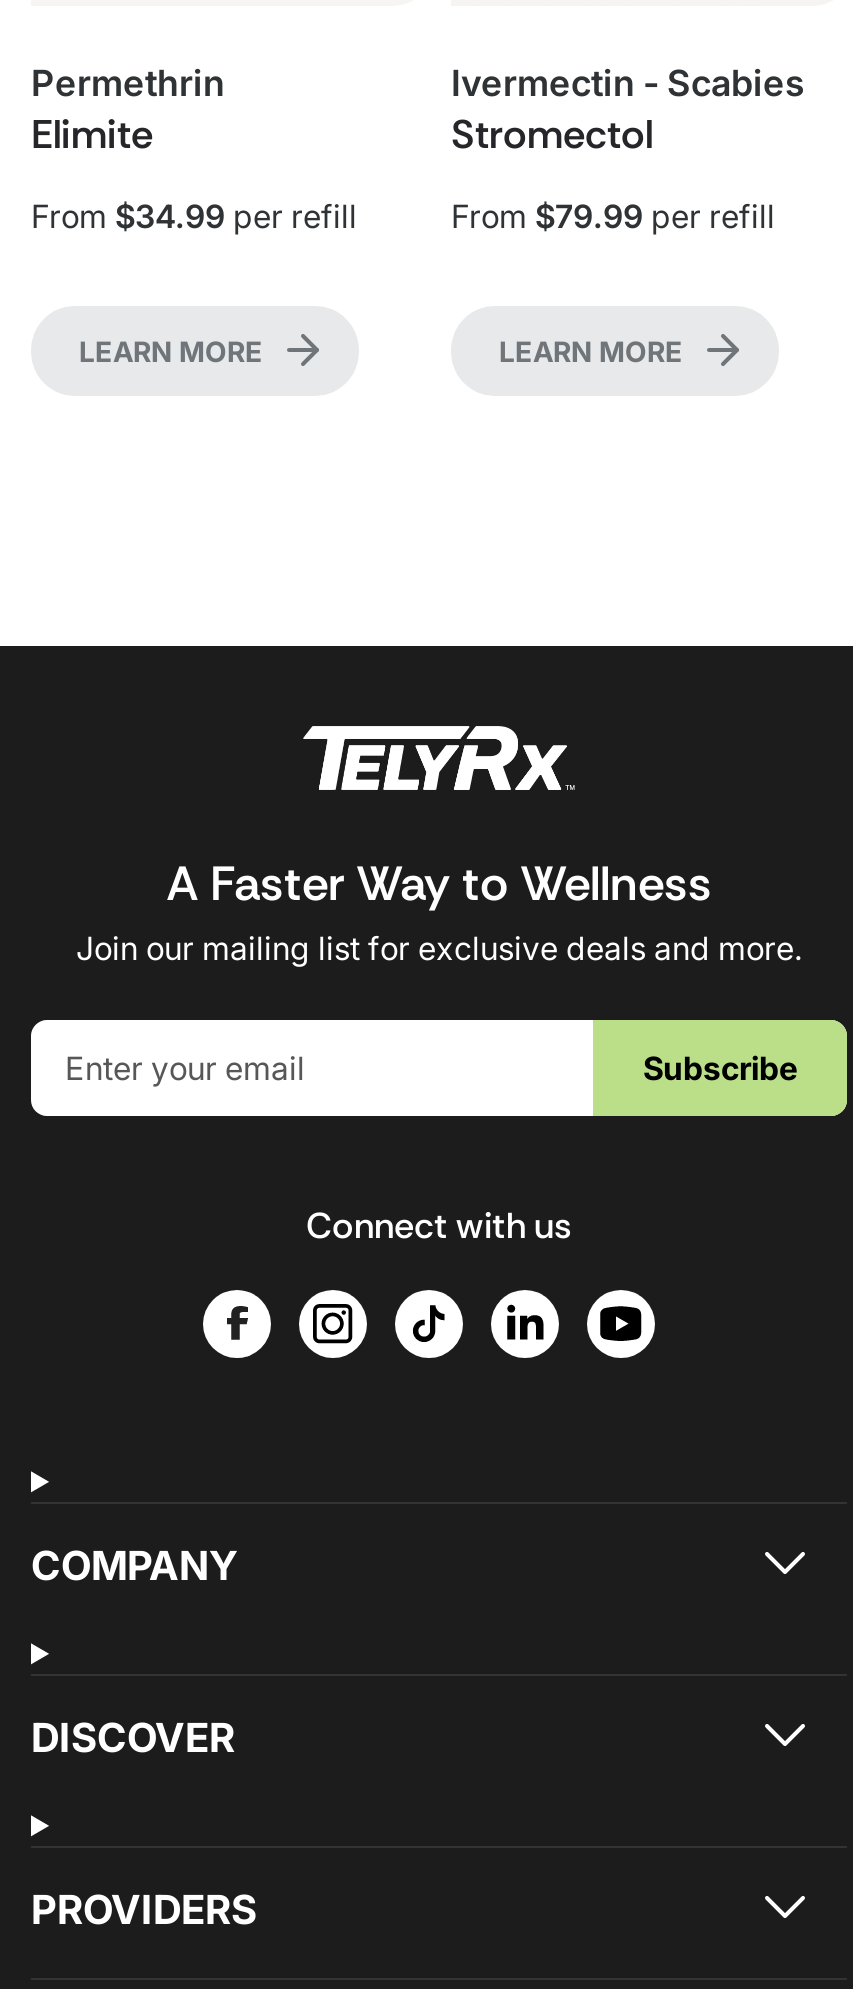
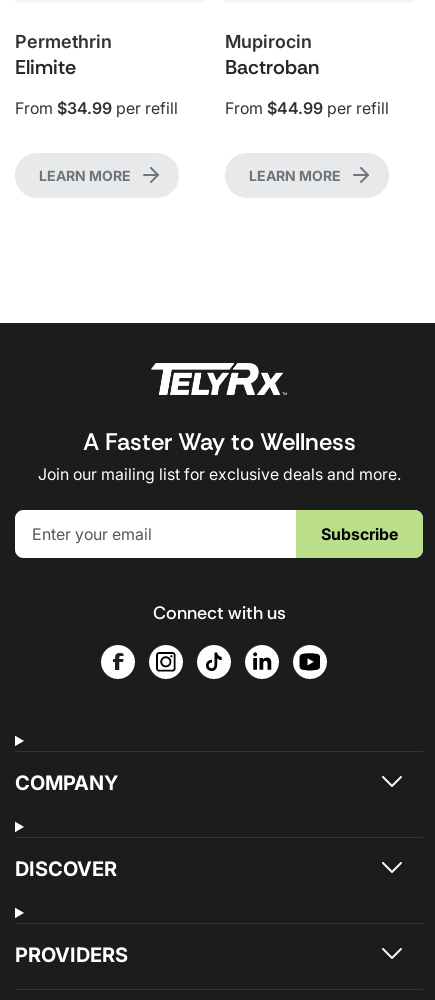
- Ivermectin - Scabies
- Stromectol
+ Mupirocin
+ Bactroban

- From $79.99 per refill
+ From $44.99 per refill
